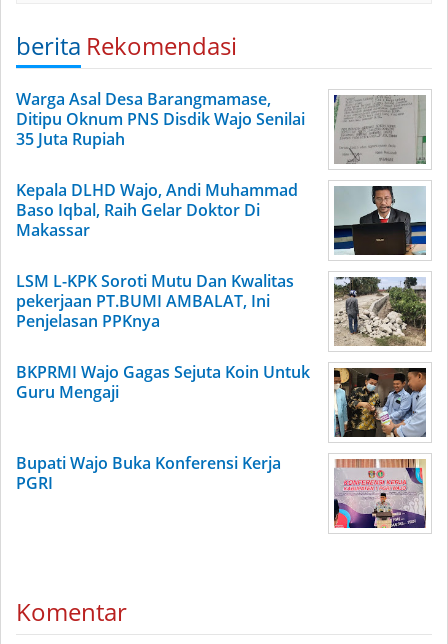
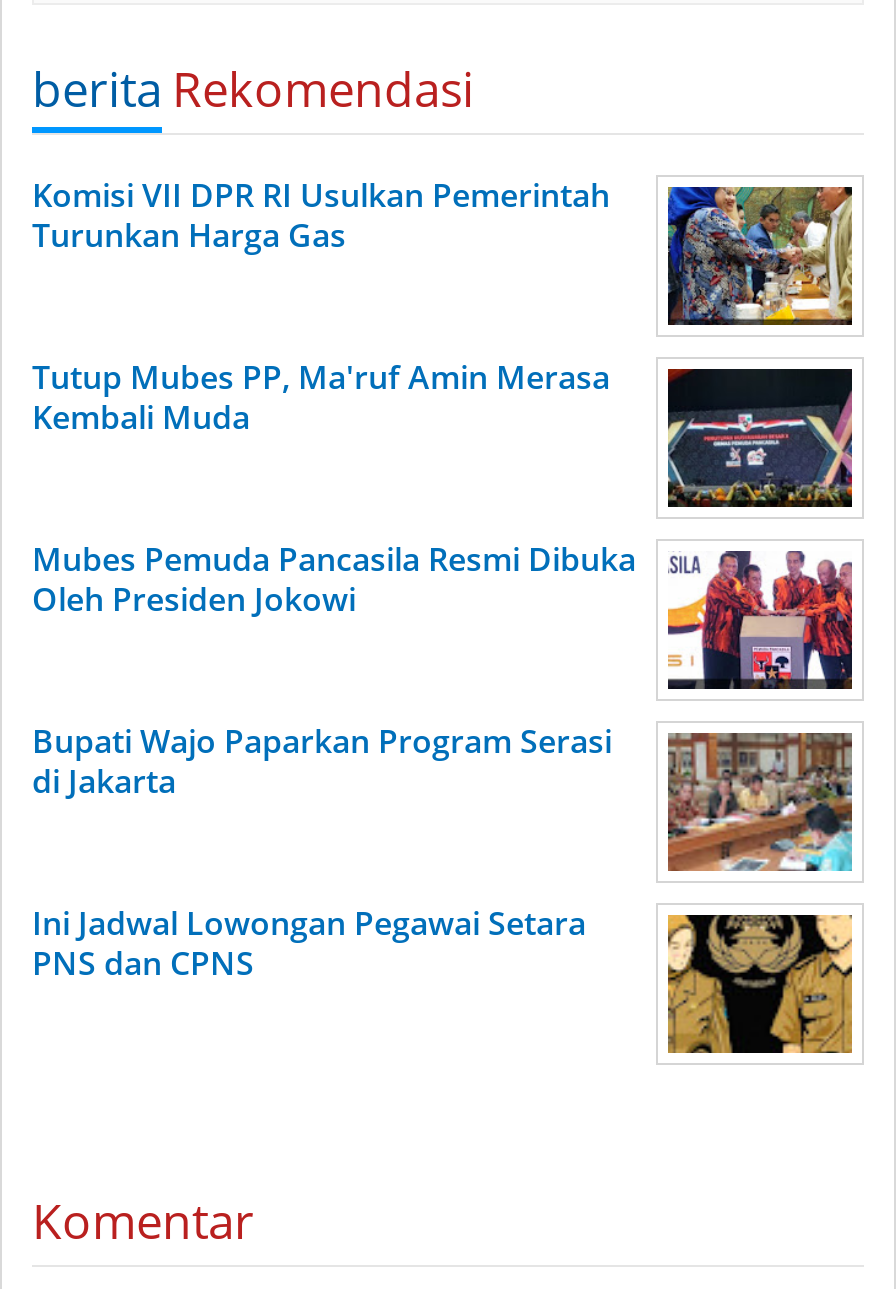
- [image]
- Warga Asal Desa Barangmamase,
- Ditipu Oknum PNS Disdik Wajo Senilai
- 35 Juta Rupiah
+ [image]
+ Komisi VII DPR RI Usulkan Pemerintah
+ Turunkan Harga Gas

- [image]
- Kepala DLHD Wajo, Andi Muhammad
- Baso Iqbal, Raih Gelar Doktor Di
- Makassar
+ [image]
+ Tutup Mubes PP, Ma'ruf Amin Merasa
+ Kembali Muda

- [image]
- LSM L-KPK Soroti Mutu Dan Kwalitas
- pekerjaan PT.BUMI AMBALAT, Ini
- Penjelasan PPKnya
+ [image]
+ Mubes Pemuda Pancasila Resmi Dibuka
+ Oleh Presiden Jokowi

- [image]
- BKPRMI Wajo Gagas Sejuta Koin Untuk
- Guru Mengaji
+ [image]
+ Bupati Wajo Paparkan Program Serasi
+ di Jakarta

- Bupati Wajo Buka Konferensi Kerja
- PGRI
+ Ini Jadwal Lowongan Pegawai Setara
+ PNS dan CPNS

- [image]
+ [image]
